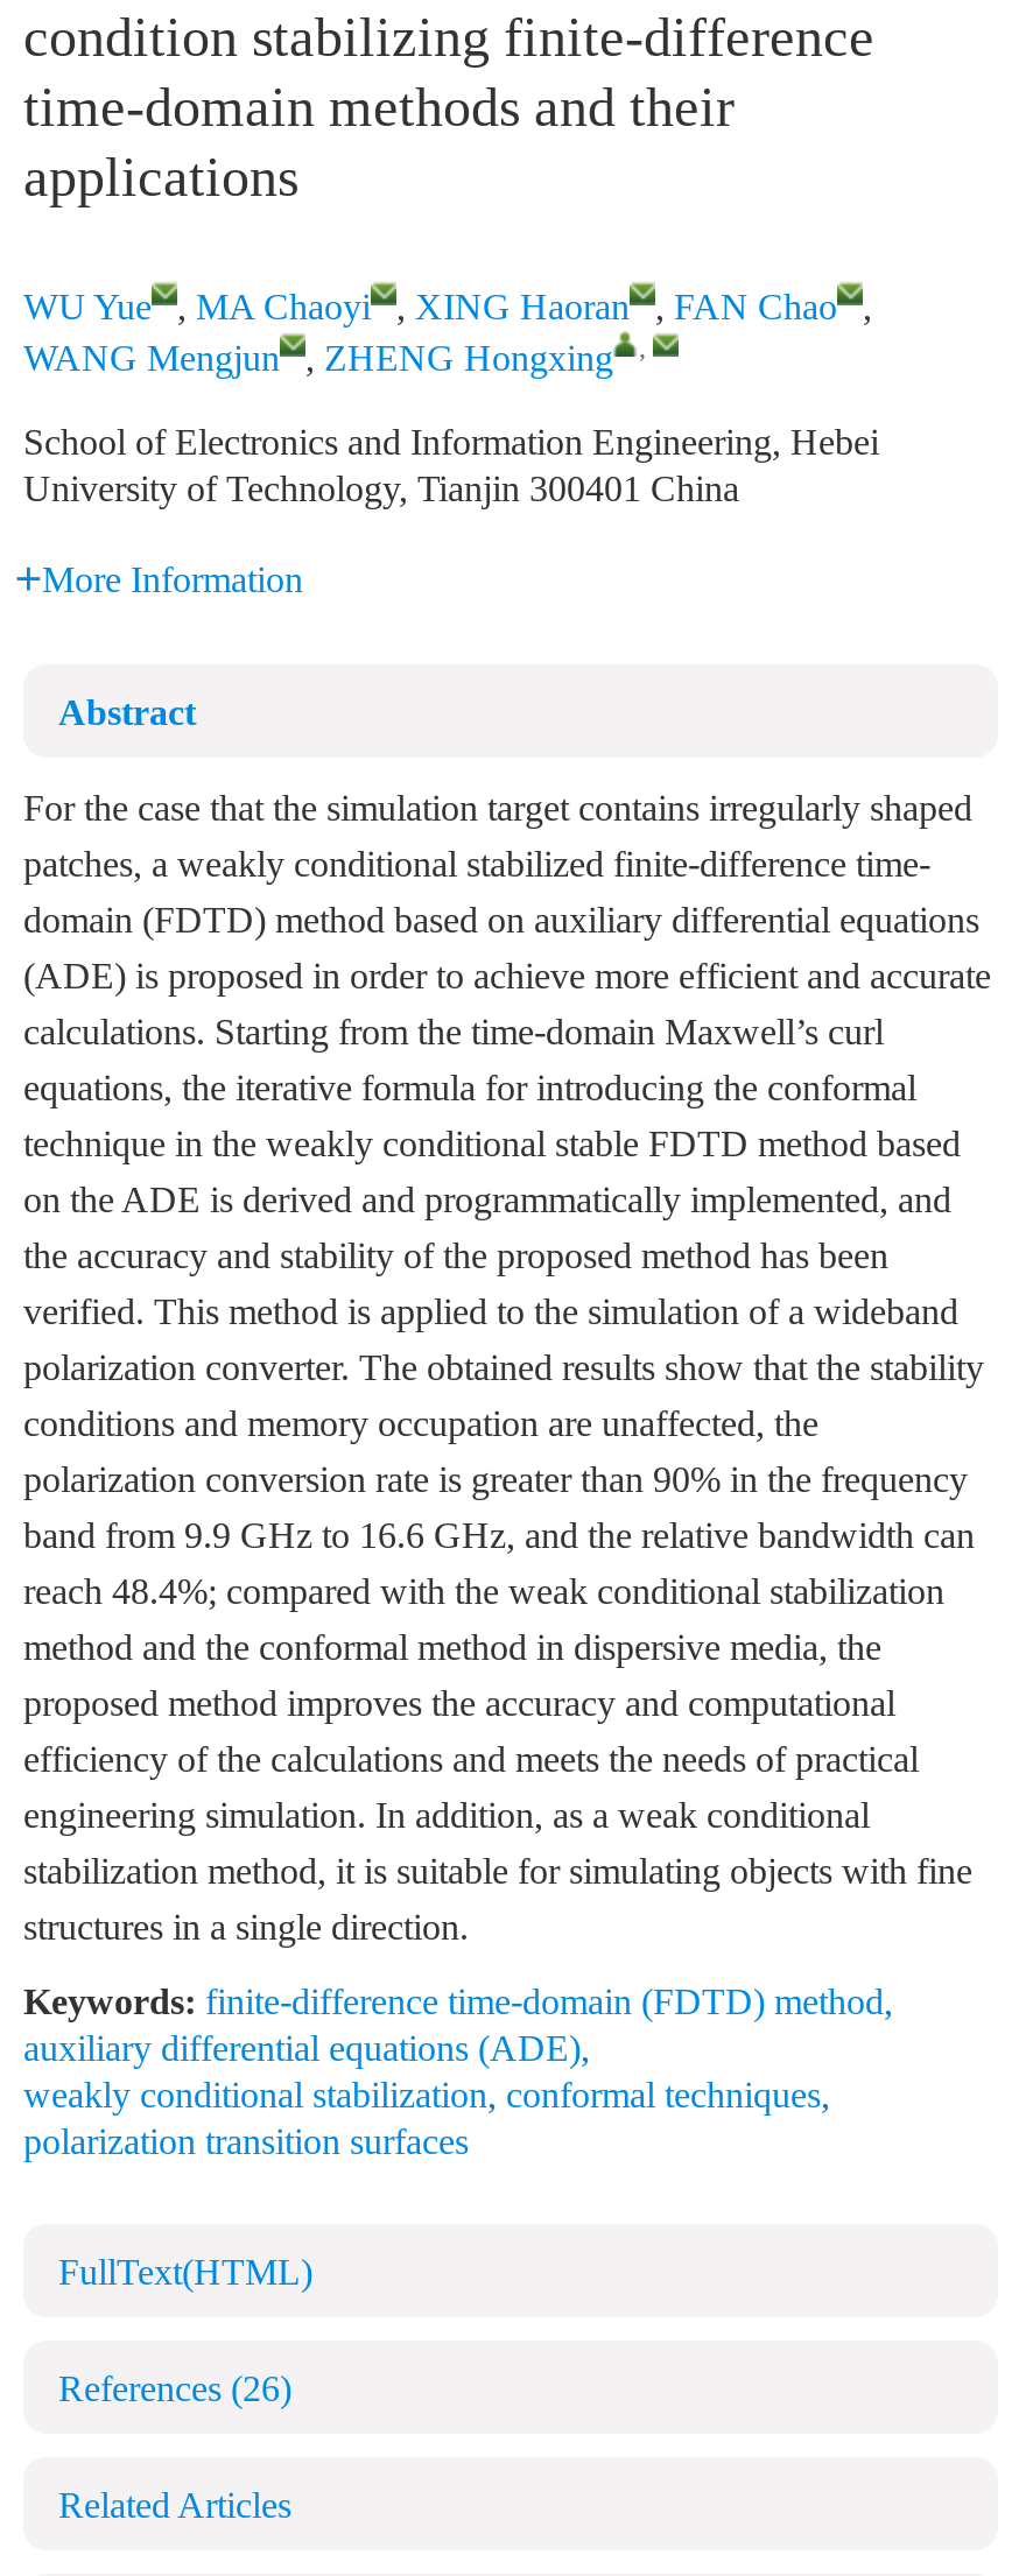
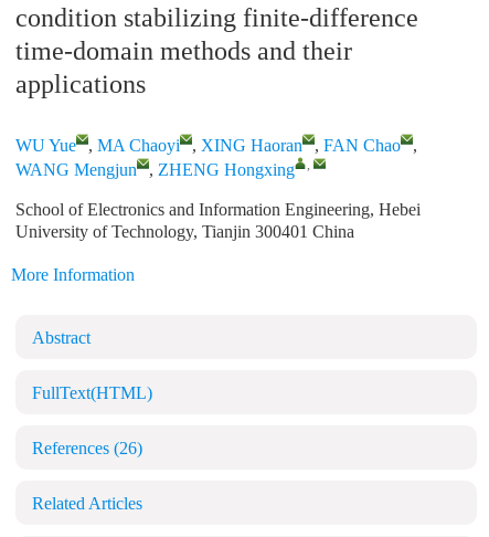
- For the case that the simulation target contains irregularly shaped
- patches, a weakly conditional stabilized finite-difference time-
- domain (FDTD) method based on auxiliary differential equations
- (ADE) is proposed in order to achieve more efficient and accurate
- calculations. Starting from the time-domain Maxwell’s curl
- equations, the iterative formula for introducing the conformal
- technique in the weakly conditional stable FDTD method based
- on the ADE is derived and programmatically implemented, and
- the accuracy and stability of the proposed method has been
- verified. This method is applied to the simulation of a wideband
- polarization converter. The obtained results show that the stability
- conditions and memory occupation are unaffected, the
- polarization conversion rate is greater than 90% in the frequency
- band from 9.9 GHz to 16.6 GHz, and the relative bandwidth can
- reach 48.4%; compared with the weak conditional stabilization
- method and the conformal method in dispersive media, the
- proposed method improves the accuracy and computational
- efficiency of the calculations and meets the needs of practical
- engineering simulation. In addition, as a weak conditional
- stabilization method, it is suitable for simulating objects with fine
- structures in a single direction.
- Keywords: finite-difference time-domain (FDTD) method,
- auxiliary differential equations (ADE),
- weakly conditional stabilization, conformal techniques,
- polarization transition surfaces
